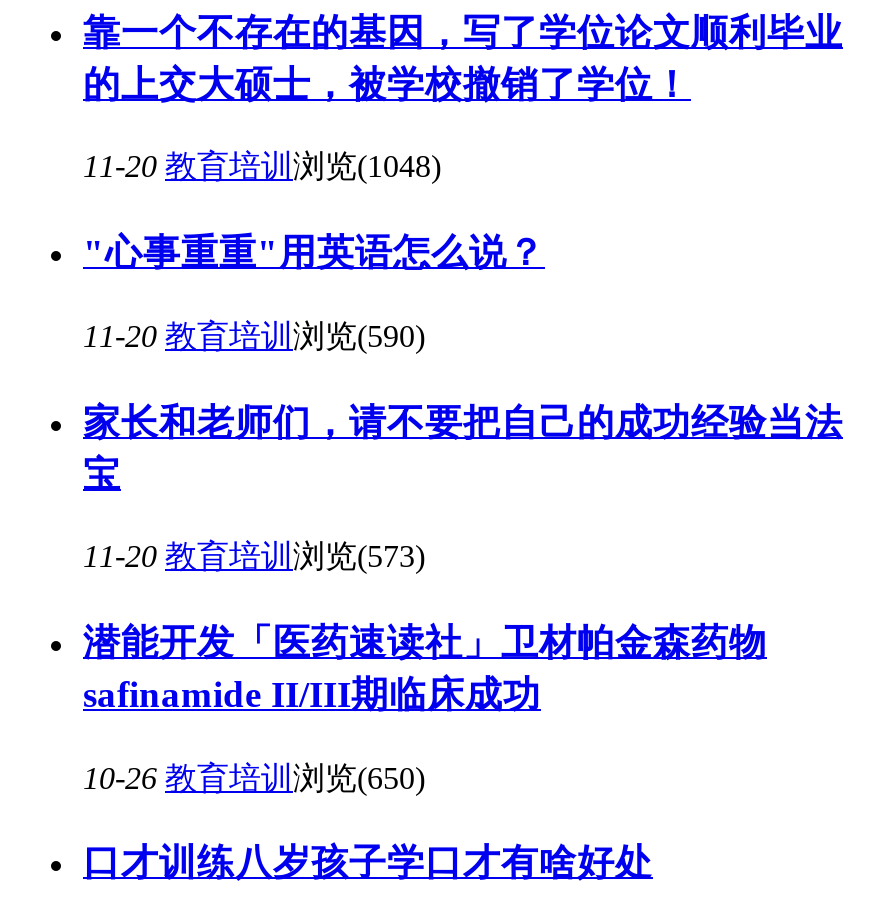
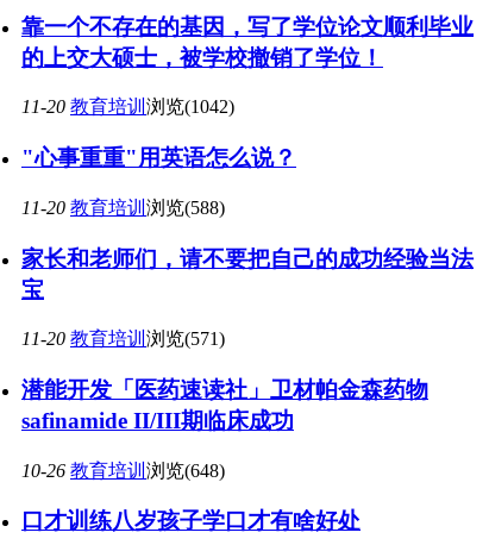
- 11-20 教育培训浏览(1048)
+ 11-20 教育培训浏览(1042)

- 11-20 教育培训浏览(590)
+ 11-20 教育培训浏览(588)

- 11-20 教育培训浏览(573)
+ 11-20 教育培训浏览(571)

- 10-26 教育培训浏览(650)
+ 10-26 教育培训浏览(648)
